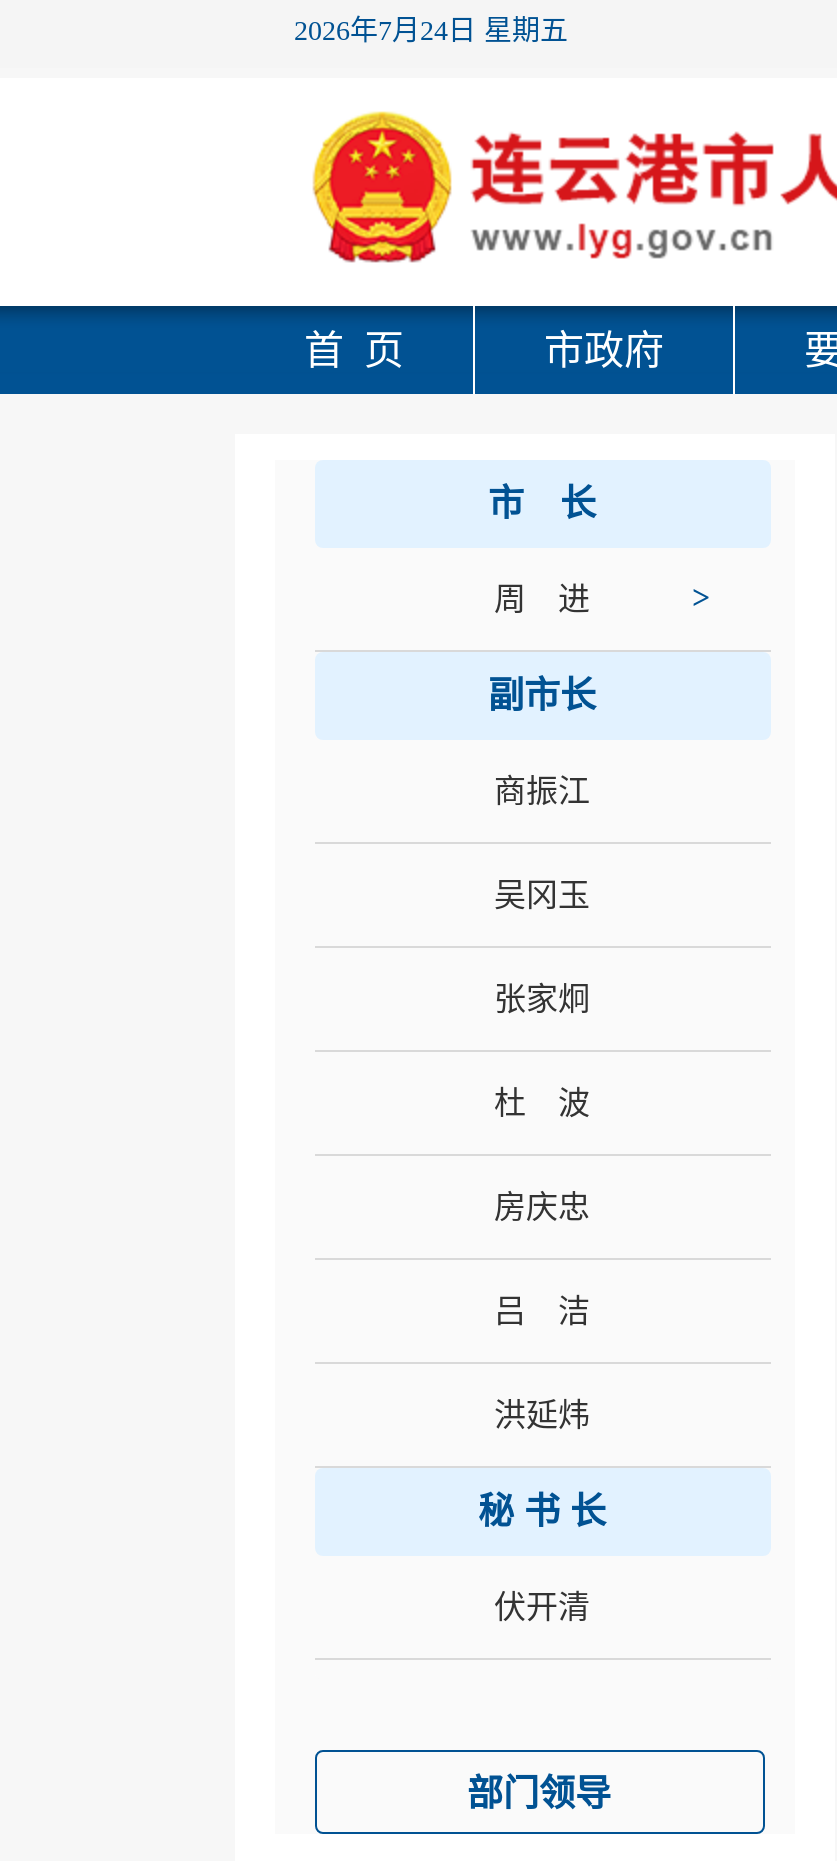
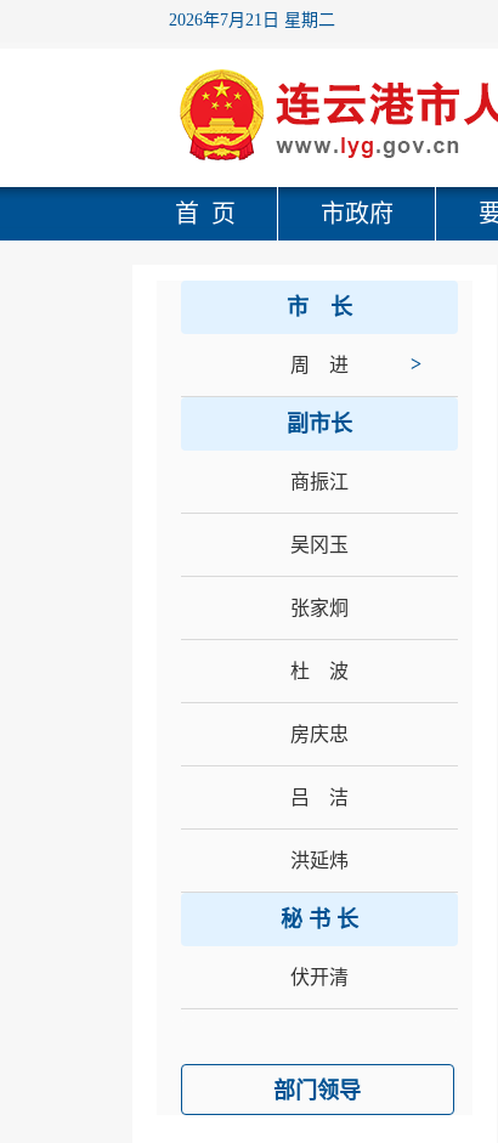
- 2026年7月24日 星期五
+ 2026年7月21日 星期二
